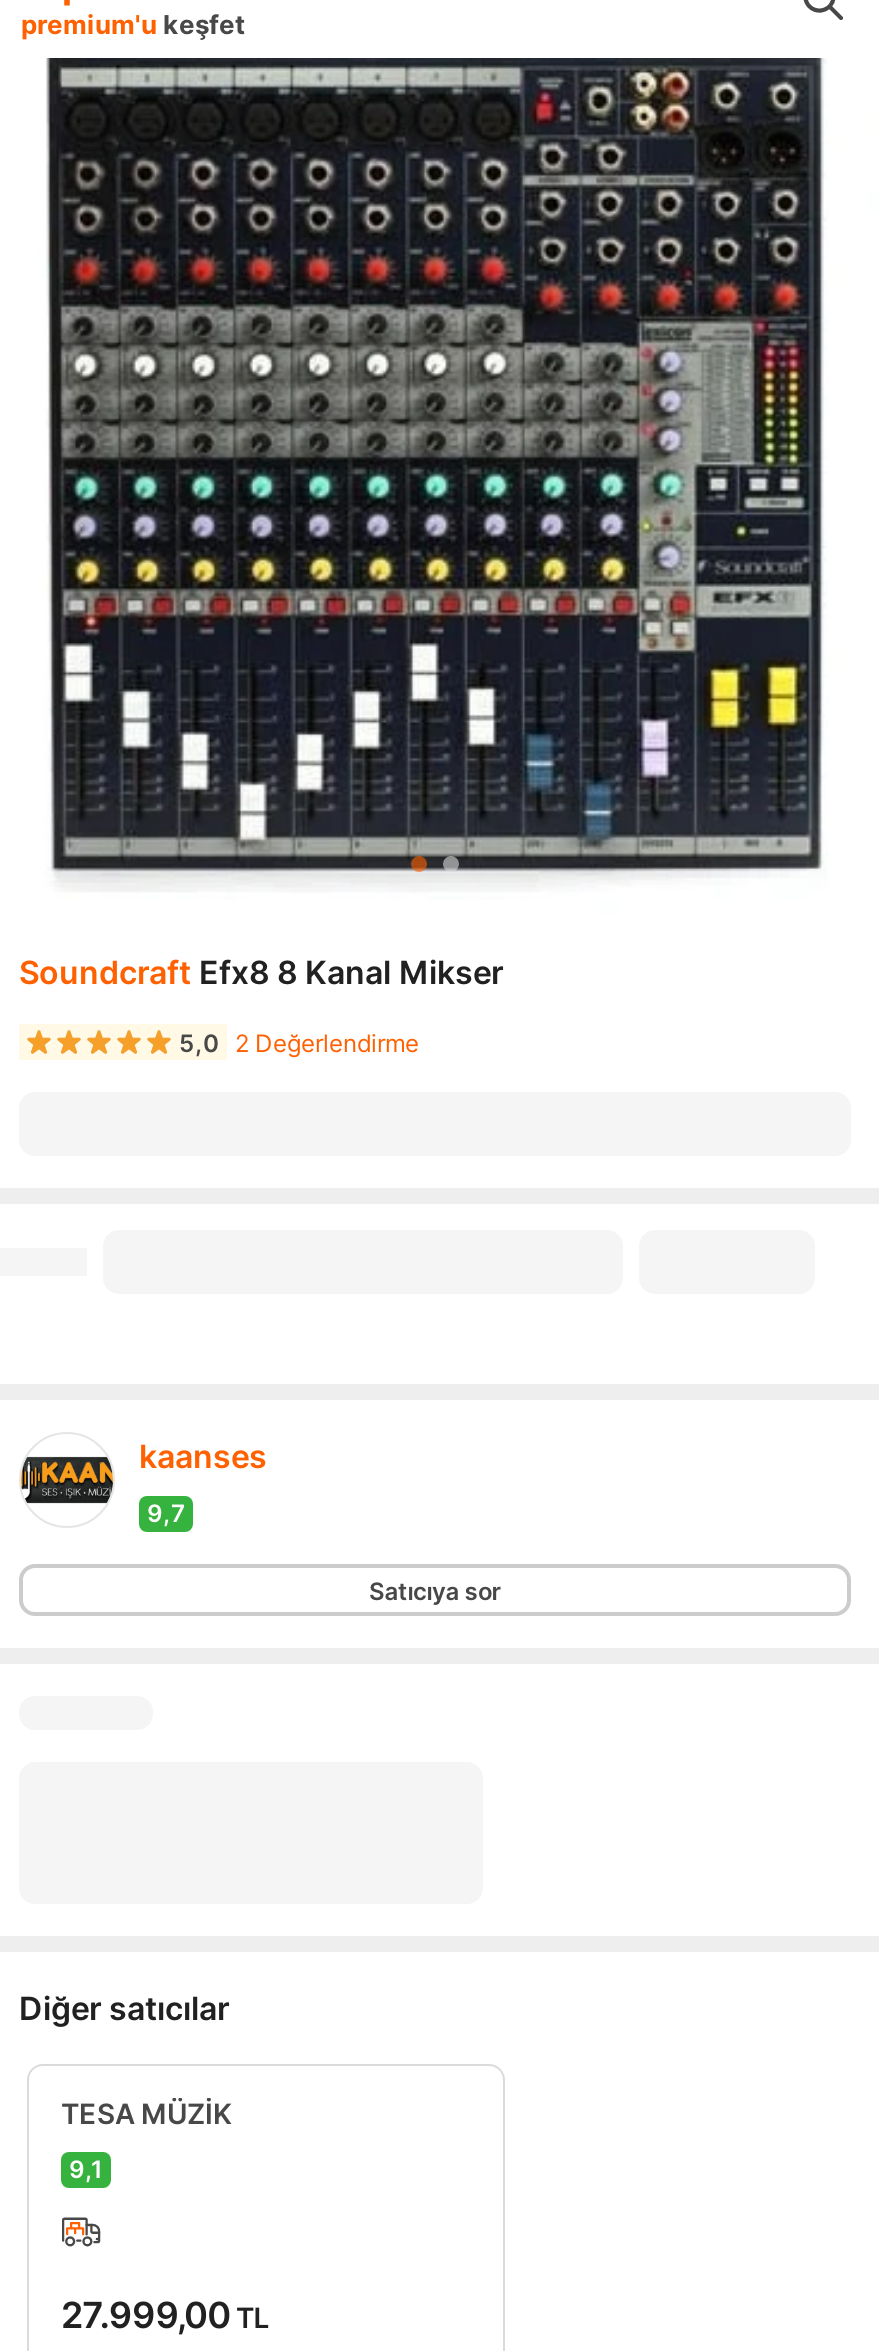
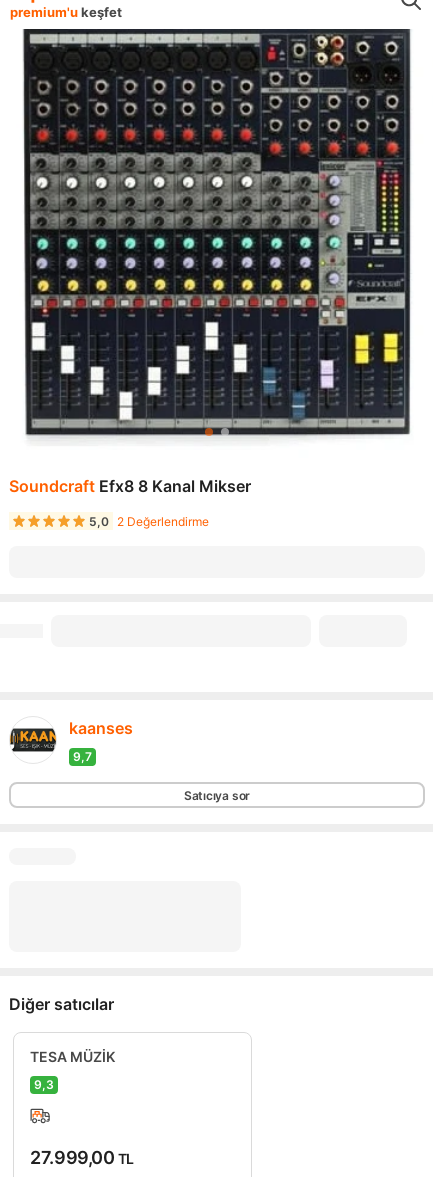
- 9,1
+ 9,3
